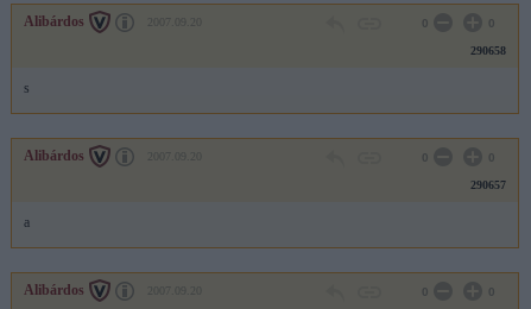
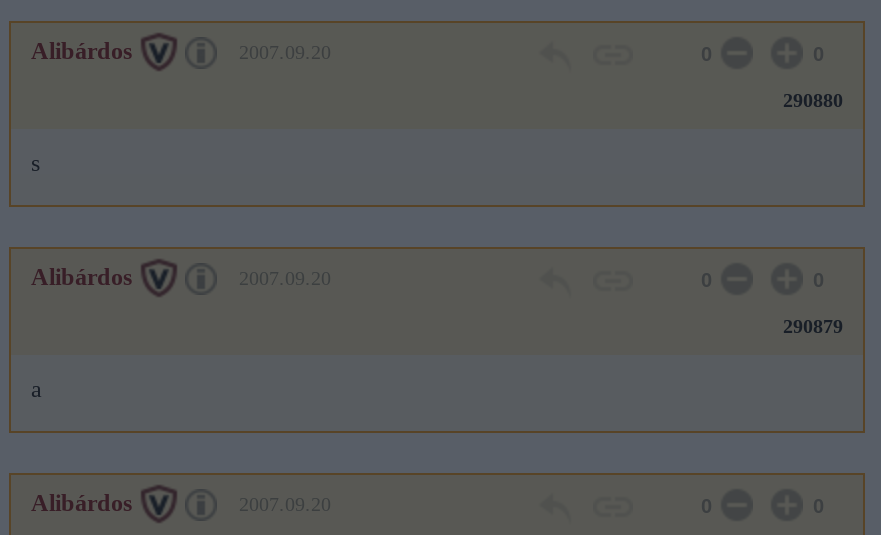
- 290658
+ 290880

- 290657
+ 290879
